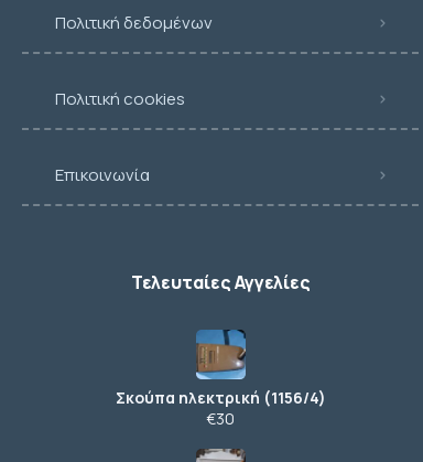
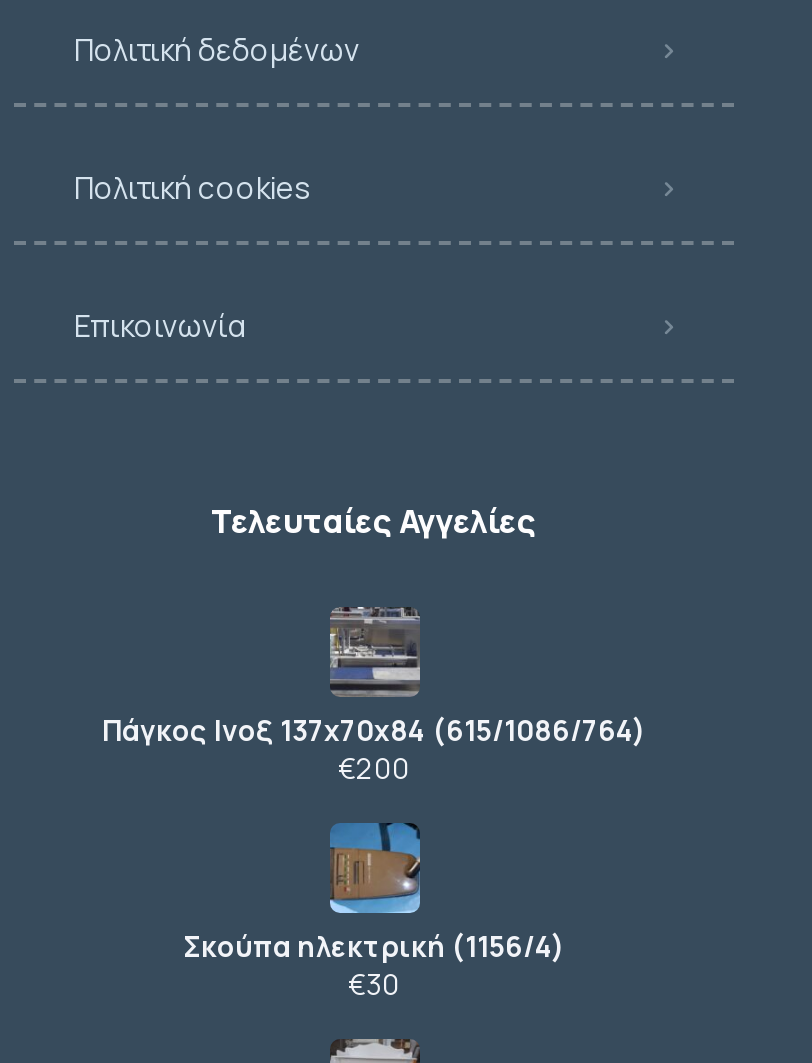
+ [image]
+ Πάγκος Ινοξ 137x70x84 (615/1086/764)
+ €200
